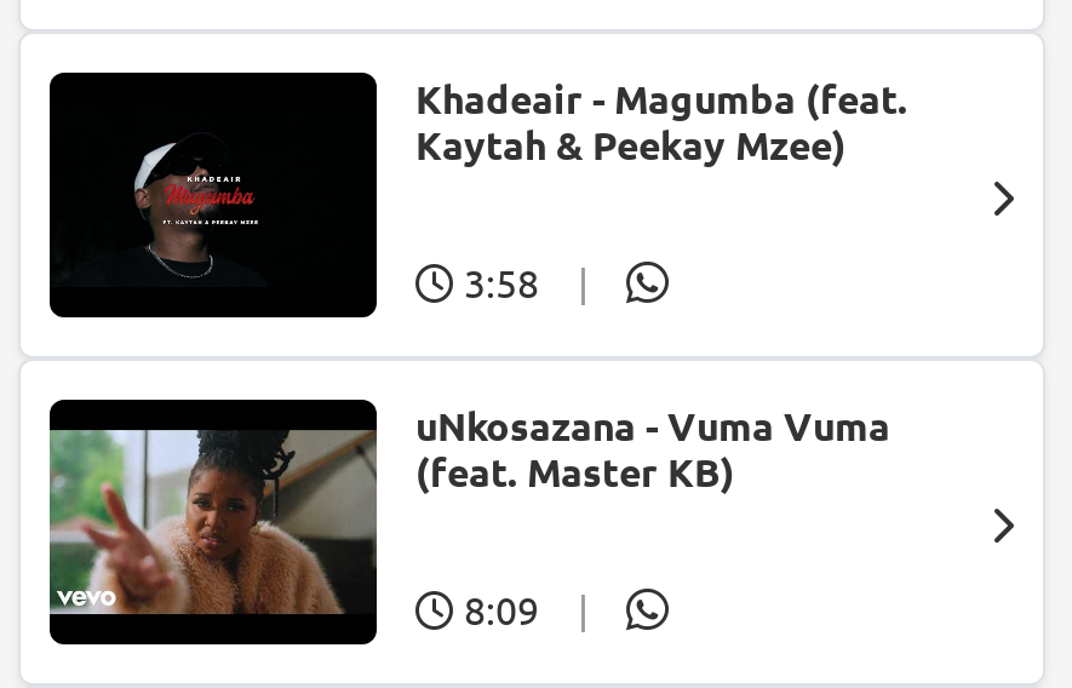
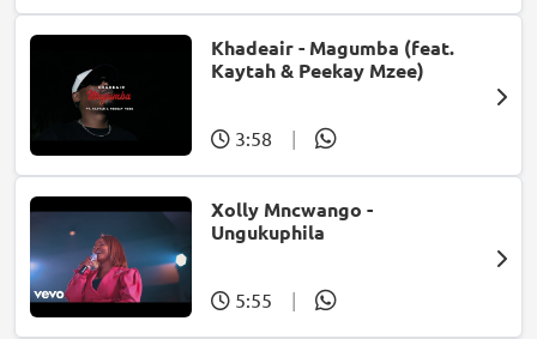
- [image]
- uNkosazana - Vuma Vuma
- (feat. Master KB)
+ [image]
+ Xolly Mncwango -
+ Ungukuphila

- 8:09
+ 5:55
